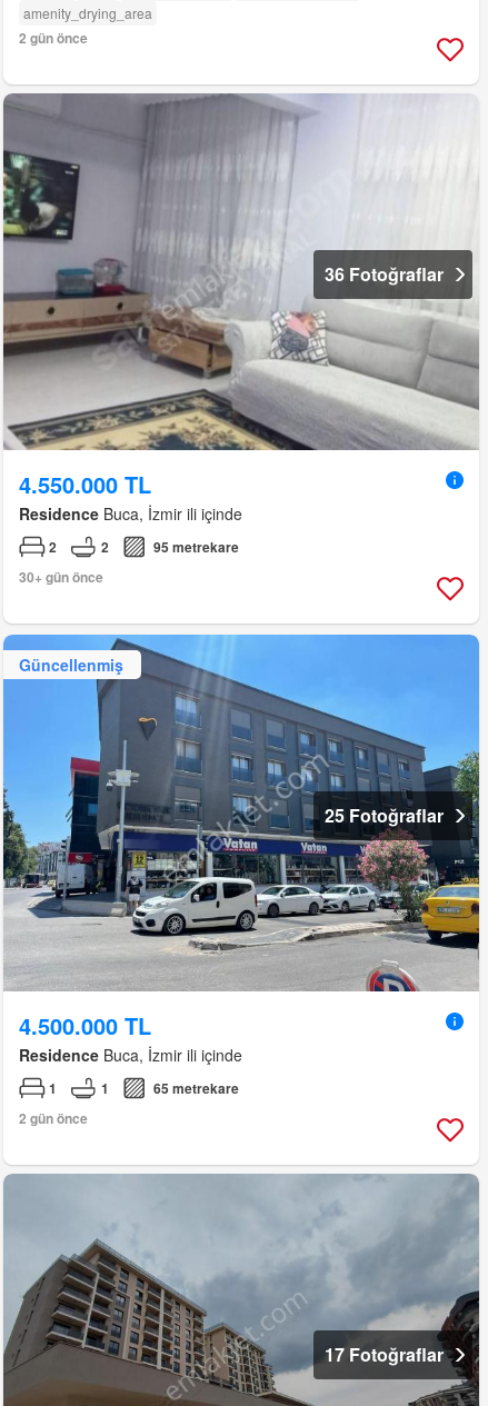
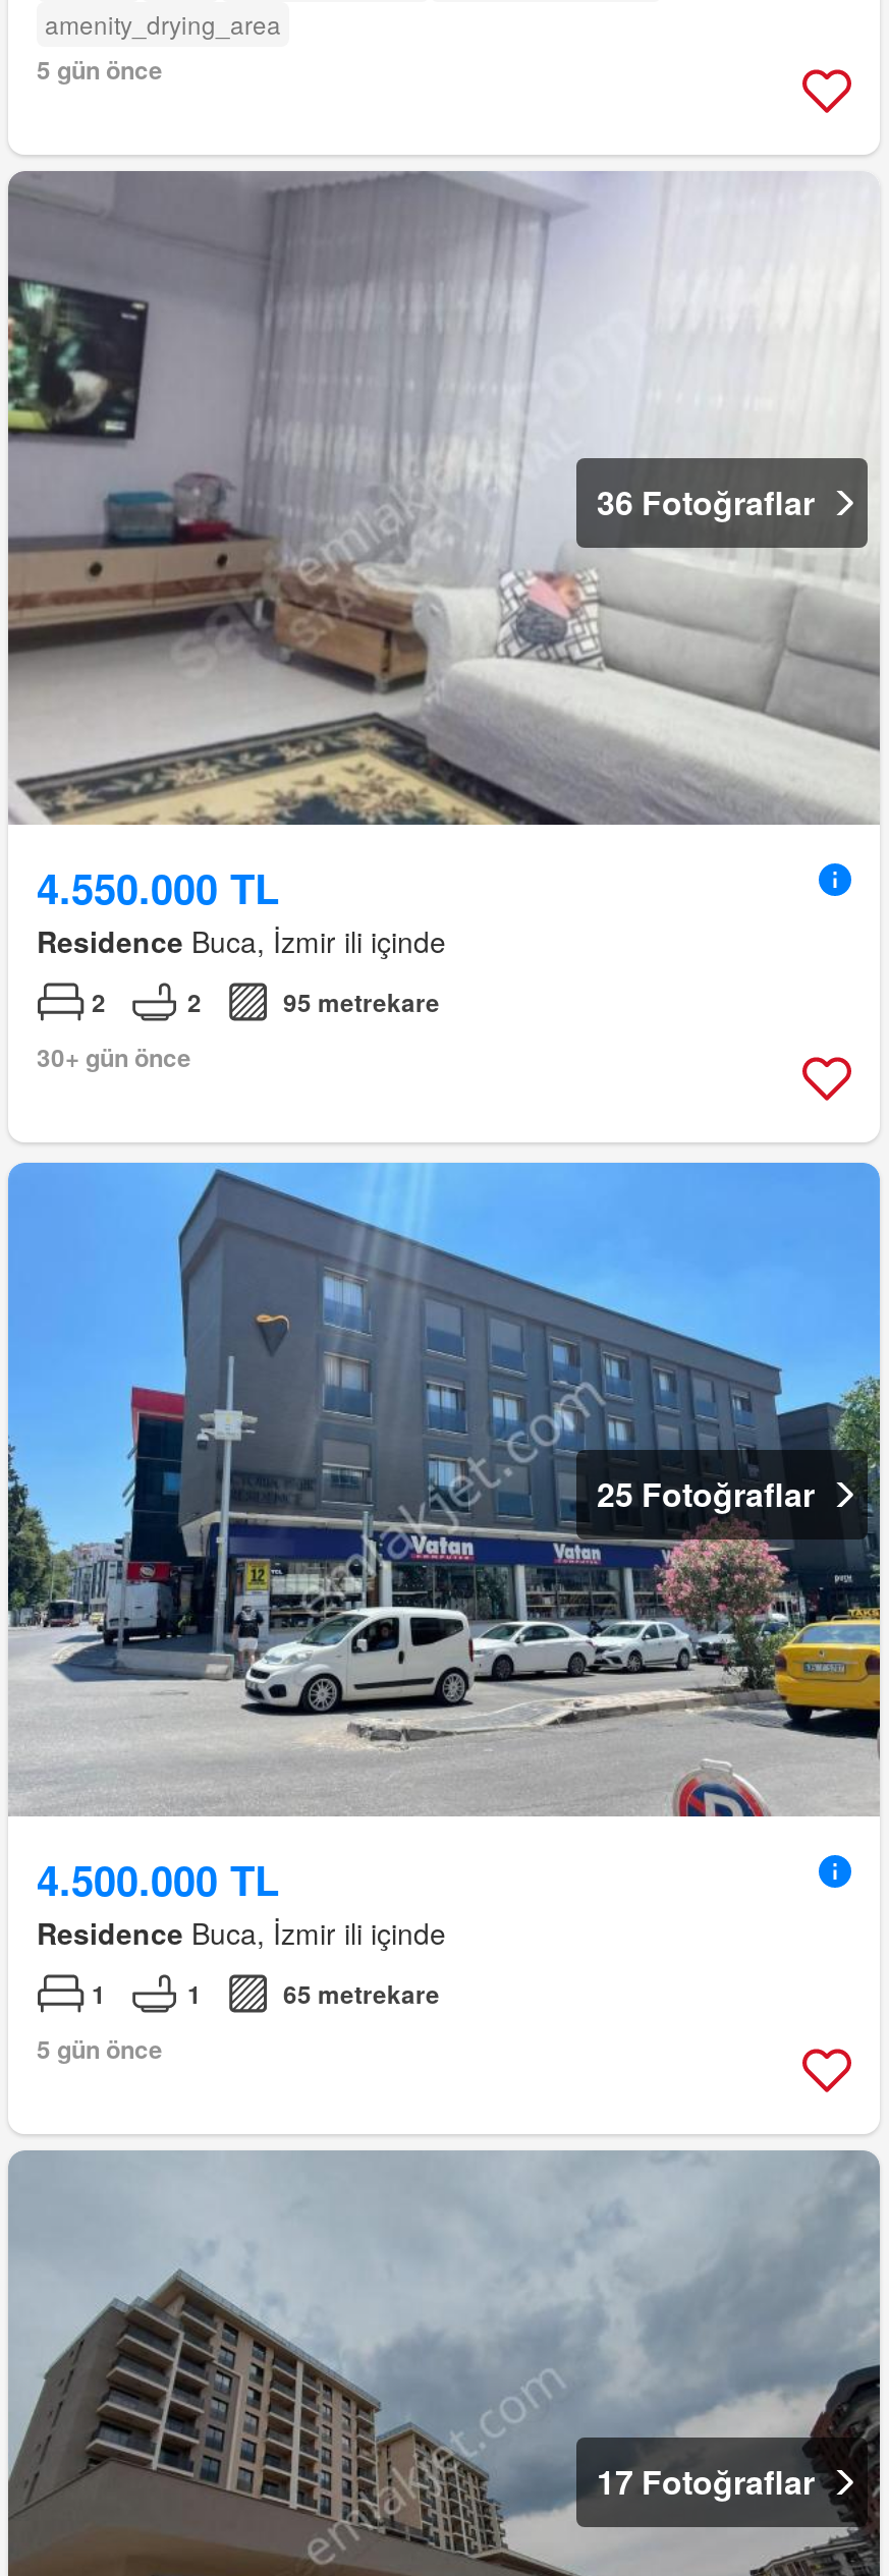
- 2 gün önce
+ 5 gün önce

- Güncellenmiş

- 2 gün önce
+ 5 gün önce
